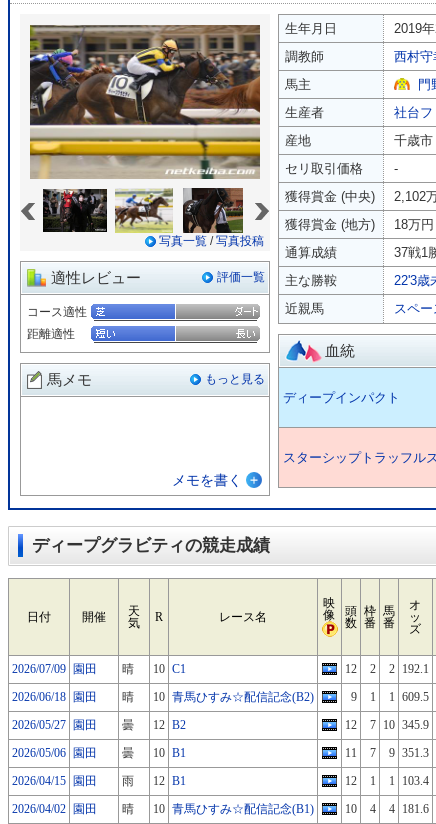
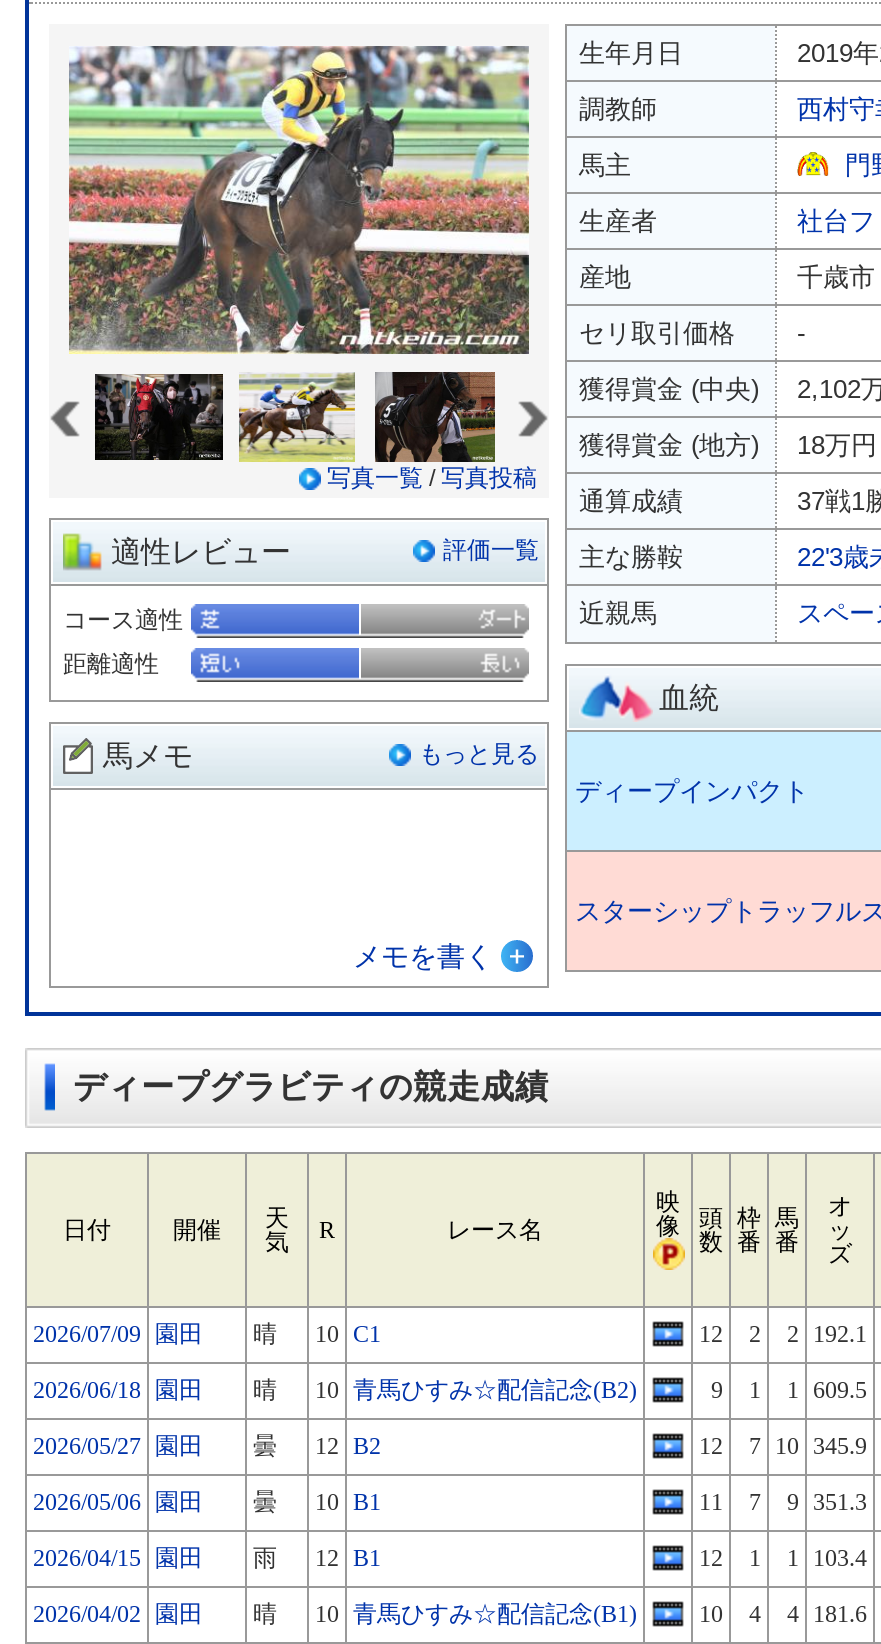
- [image]
+ [image]
